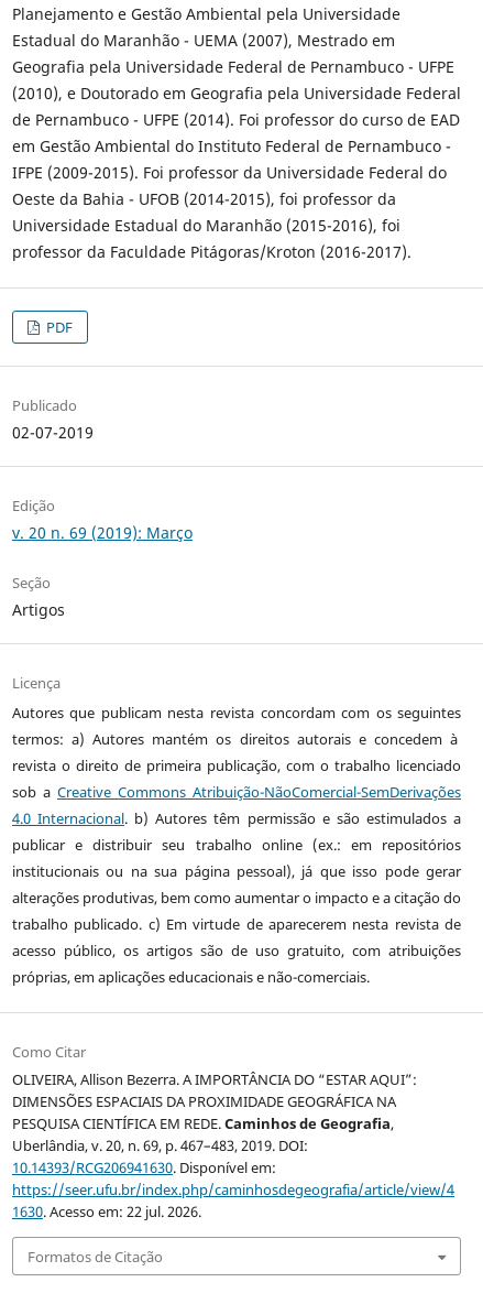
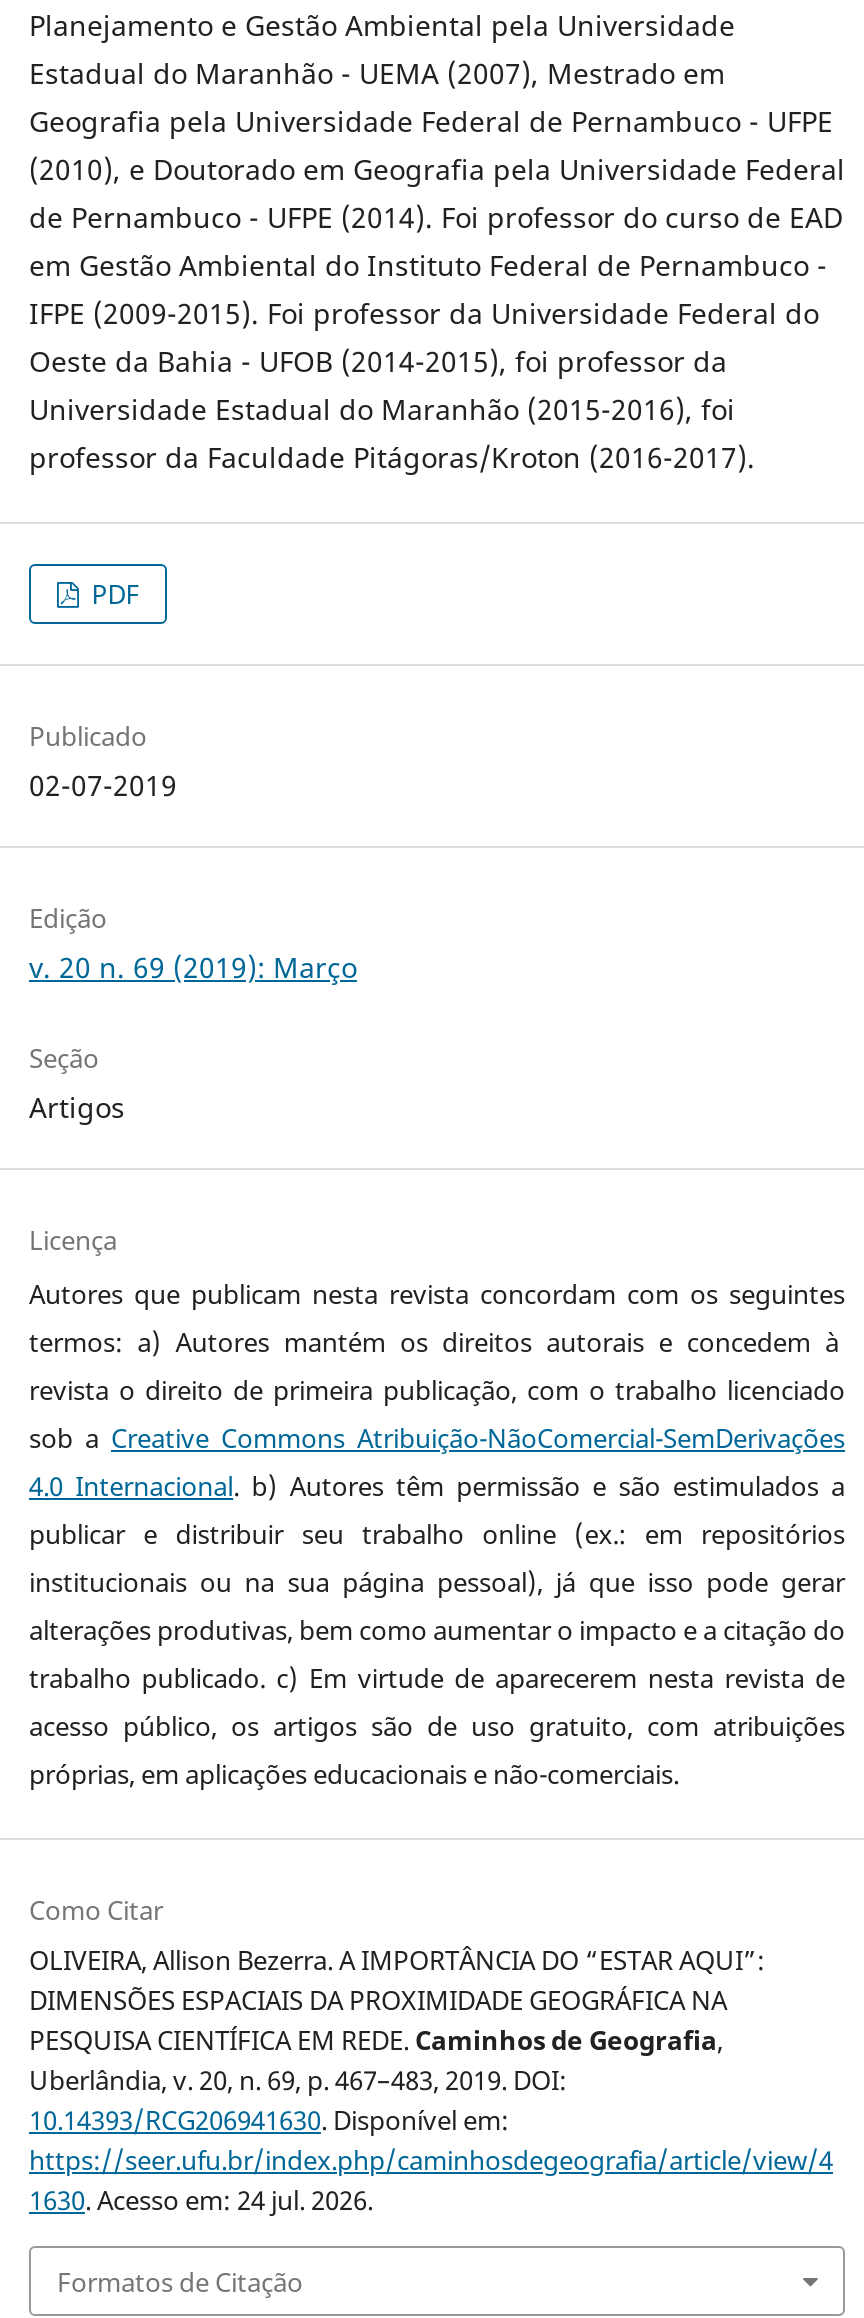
- 1630. Acesso em: 22 jul. 2026.
+ 1630. Acesso em: 24 jul. 2026.
